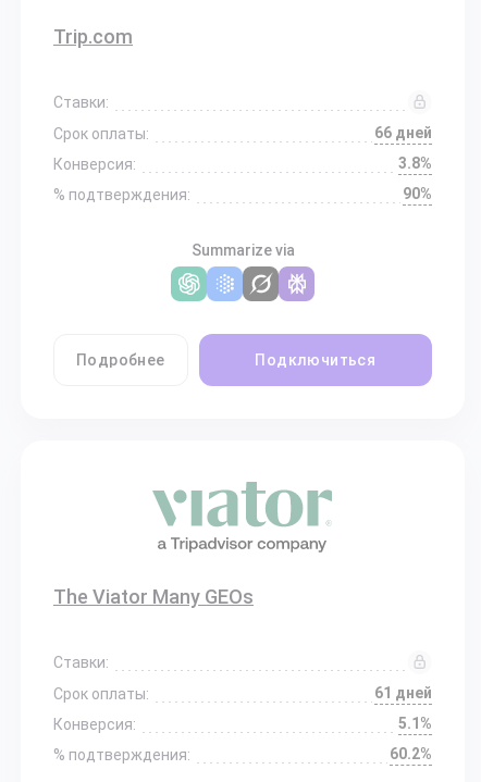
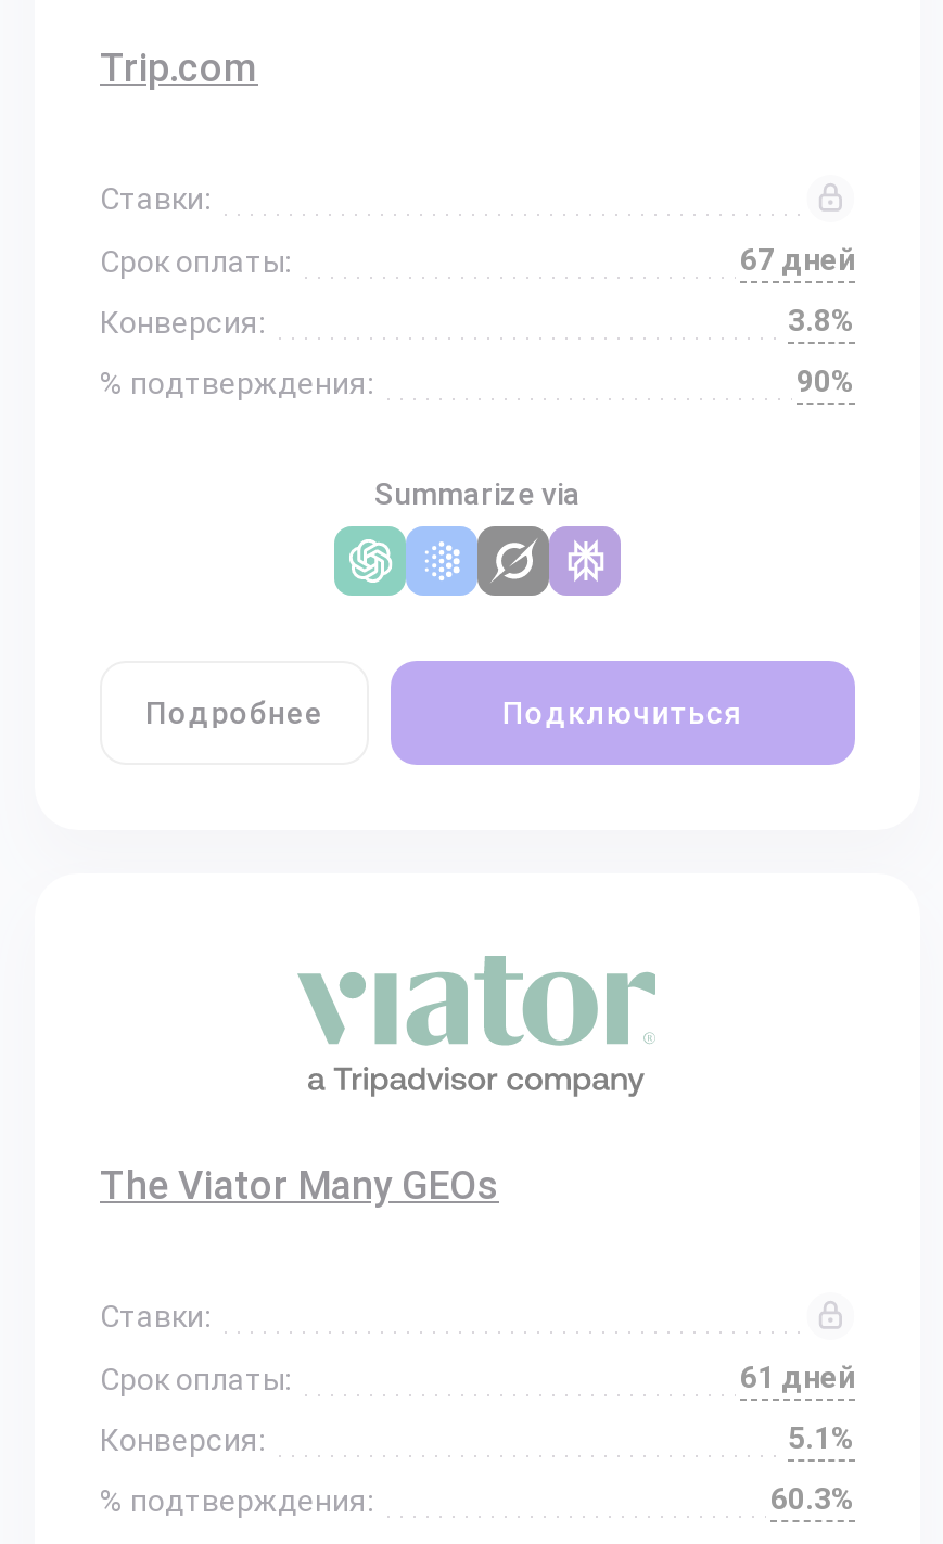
- 66 дней
+ 67 дней

- 60.2%
+ 60.3%
